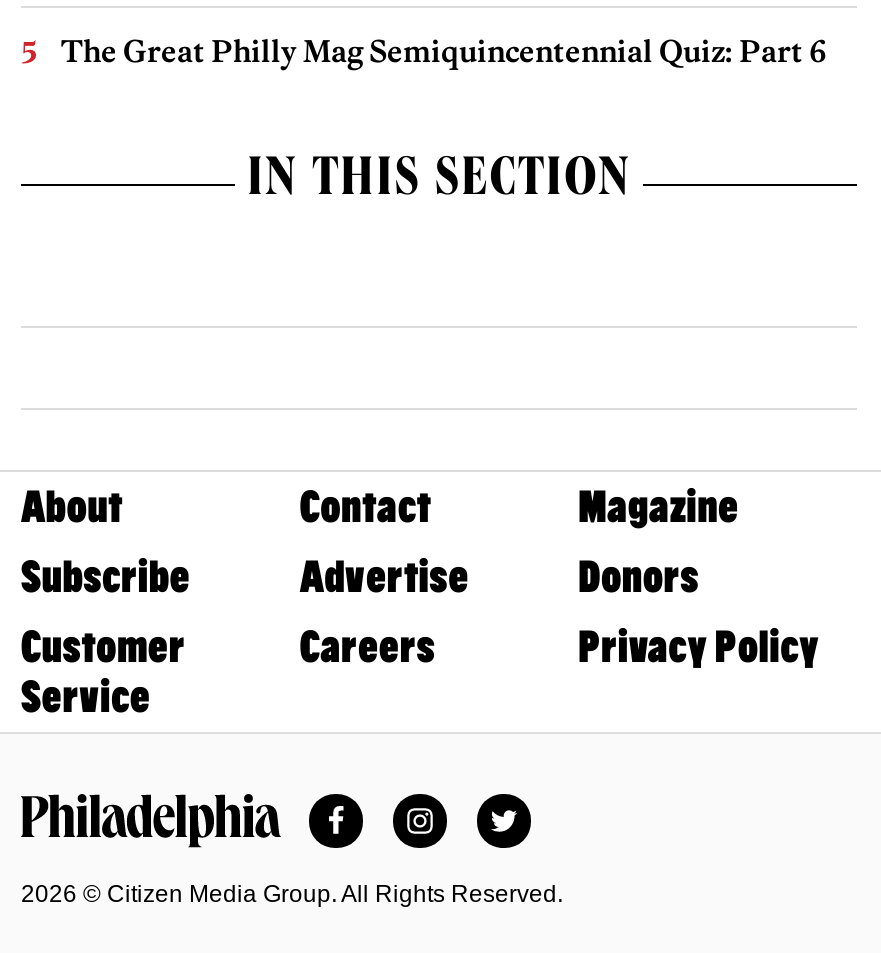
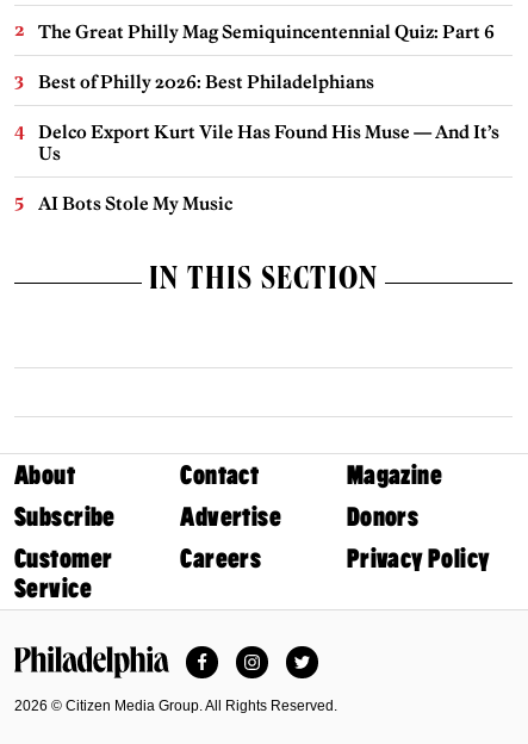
+ Best of Philly 2026: Best Philadelphians
+ Delco Export Kurt Vile Has Found His Muse — And It’s
+ Us
+ AI Bots Stole My Music
